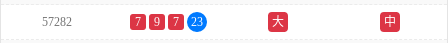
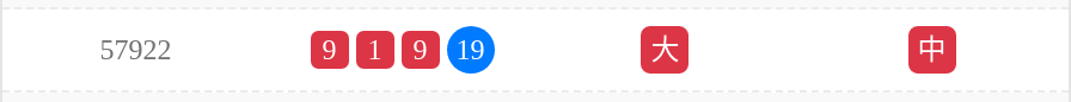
- 57282
- 7
+ 57922

- 7
- 23
+ 1
+ 9
+ 19
